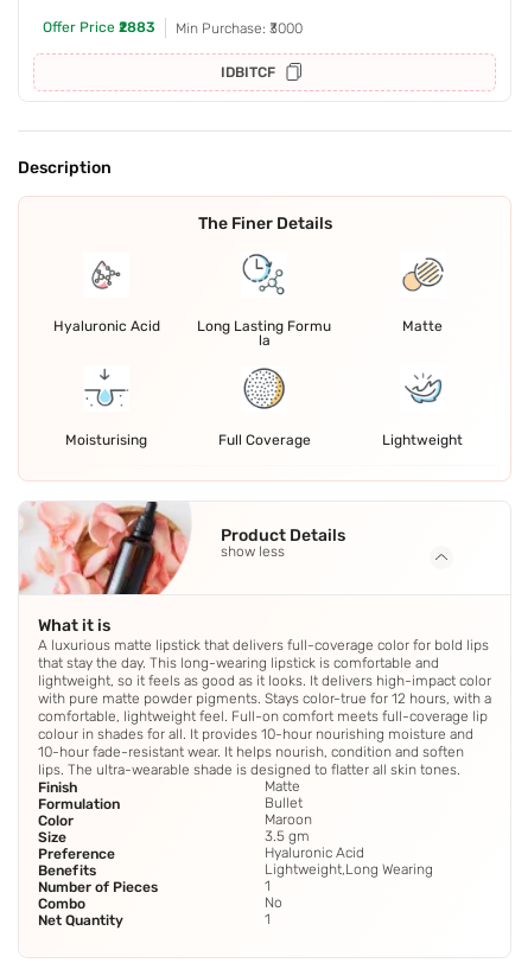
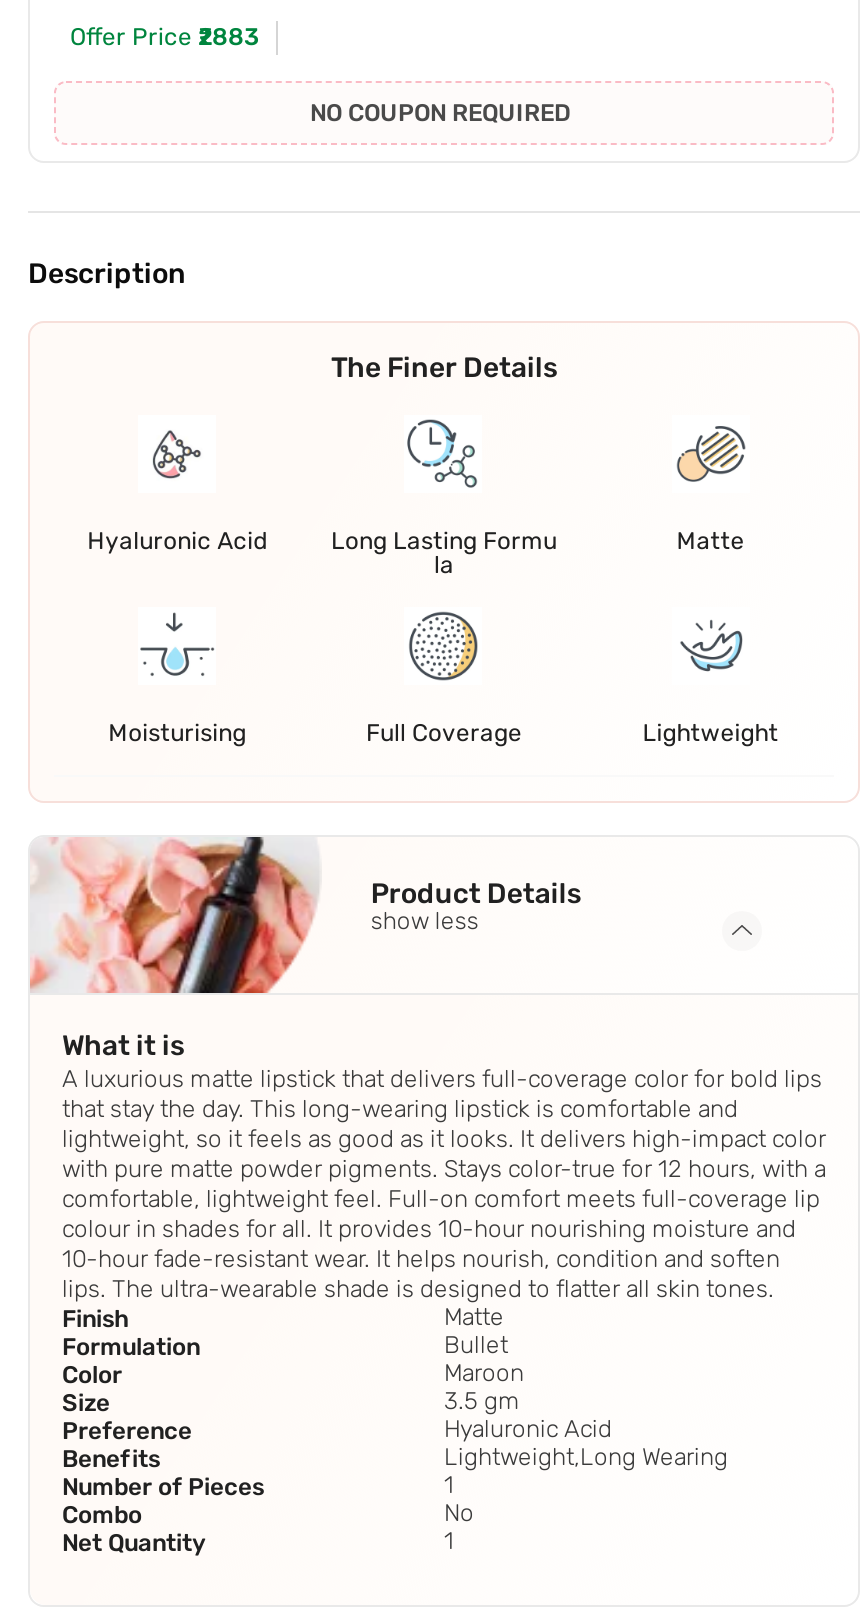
- Min Purchase: ₹3000
- IDBITCF
+ NO COUPON REQUIRED
